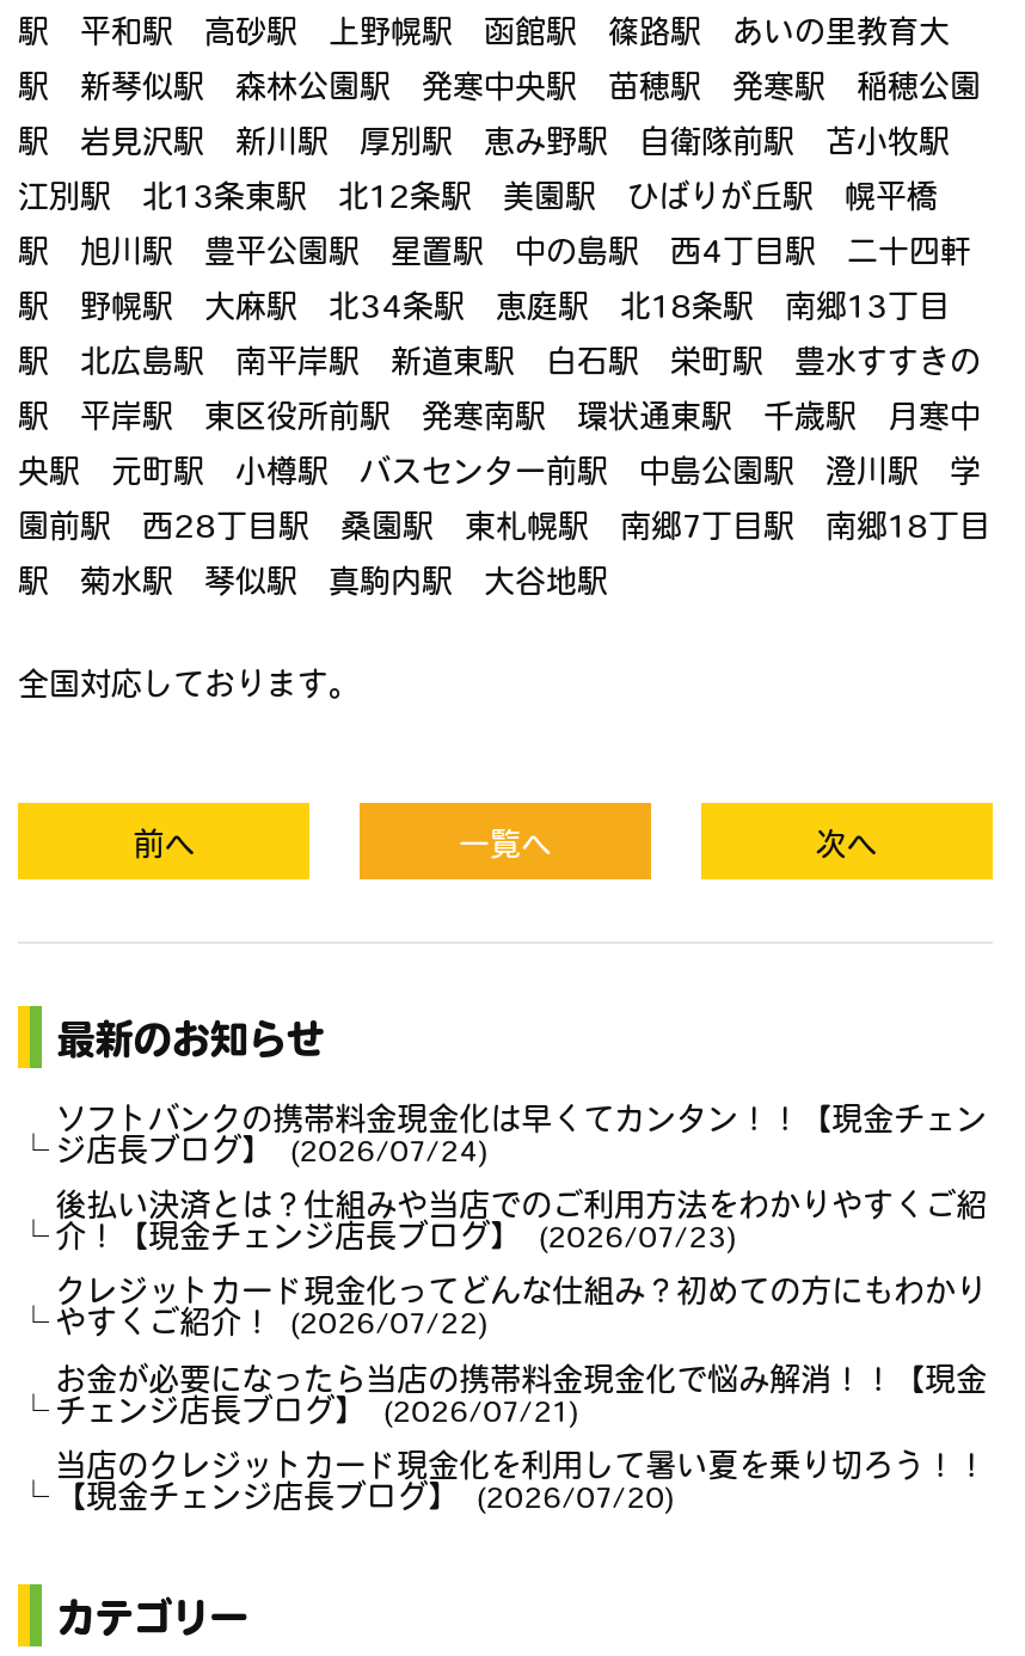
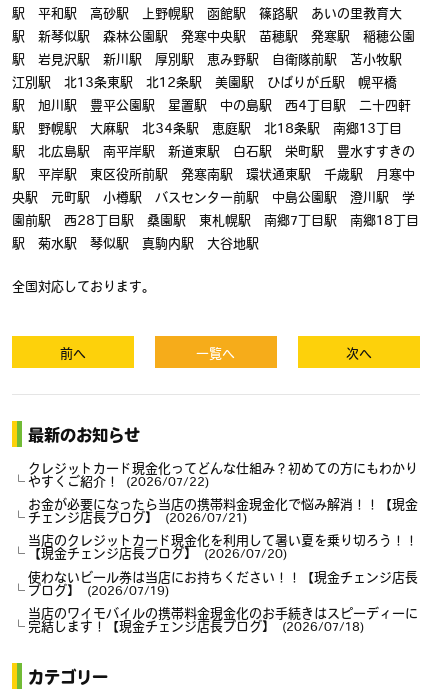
- ソフトバンクの携帯料金現金化は早くてカンタン！！【現金チェン
- ジ店長ブログ】 2026/07/24
- 後払い決済とは？仕組みや当店でのご利用方法をわかりやすくご紹
- 介！【現金チェンジ店長ブログ】 2026/07/23

moved up: クレジットカード現金化ってどんな仕組み？初めての方にもわかり | やすくご紹介！ 2026/07/22 | お金が必要になったら当店の携帯料金現金化で悩み解消！！【現金 | チェンジ店長ブログ】 2026/07/21 | 当店のクレジットカード現金化を利用して暑い夏を乗り切ろう！！ | 【現金チェンジ店長ブログ】 2026/07/20

+ 使わないビール券は当店にお持ちください！！【現金チェンジ店長
+ ブログ】 2026/07/19
+ 当店のワイモバイルの携帯料金現金化のお手続きはスピーディーに
+ 完結します！【現金チェンジ店長ブログ】 2026/07/18
